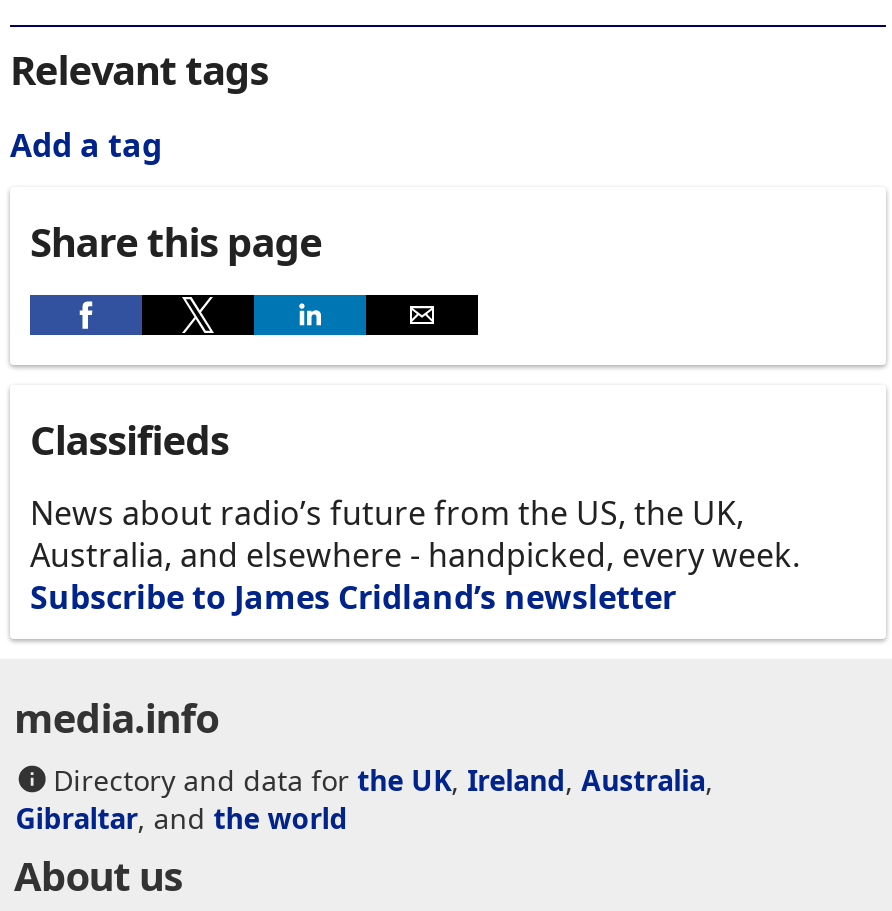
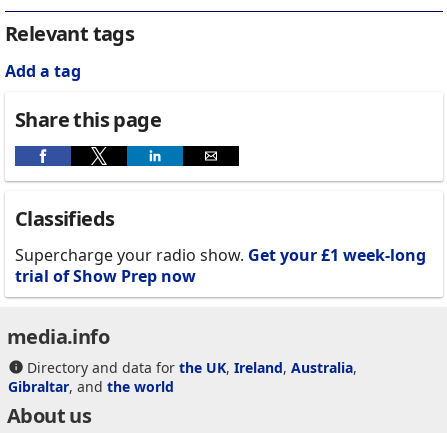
- News about radio’s future from the US, the UK,
- Australia, and elsewhere - handpicked, every week.
- Subscribe to James Cridland’s newsletter
+ Supercharge your radio show. Get your £1 week-long
+ trial of Show Prep now
